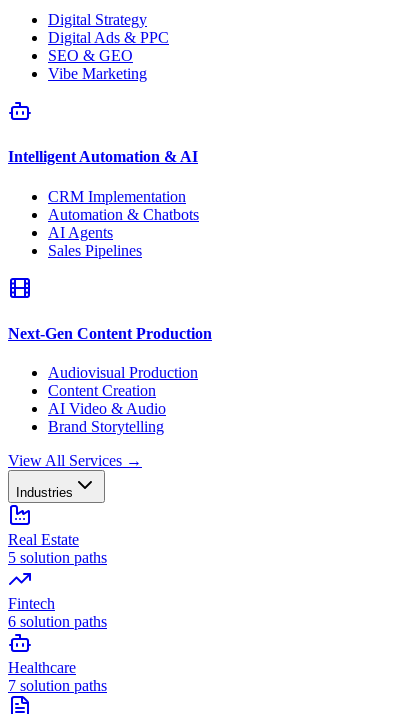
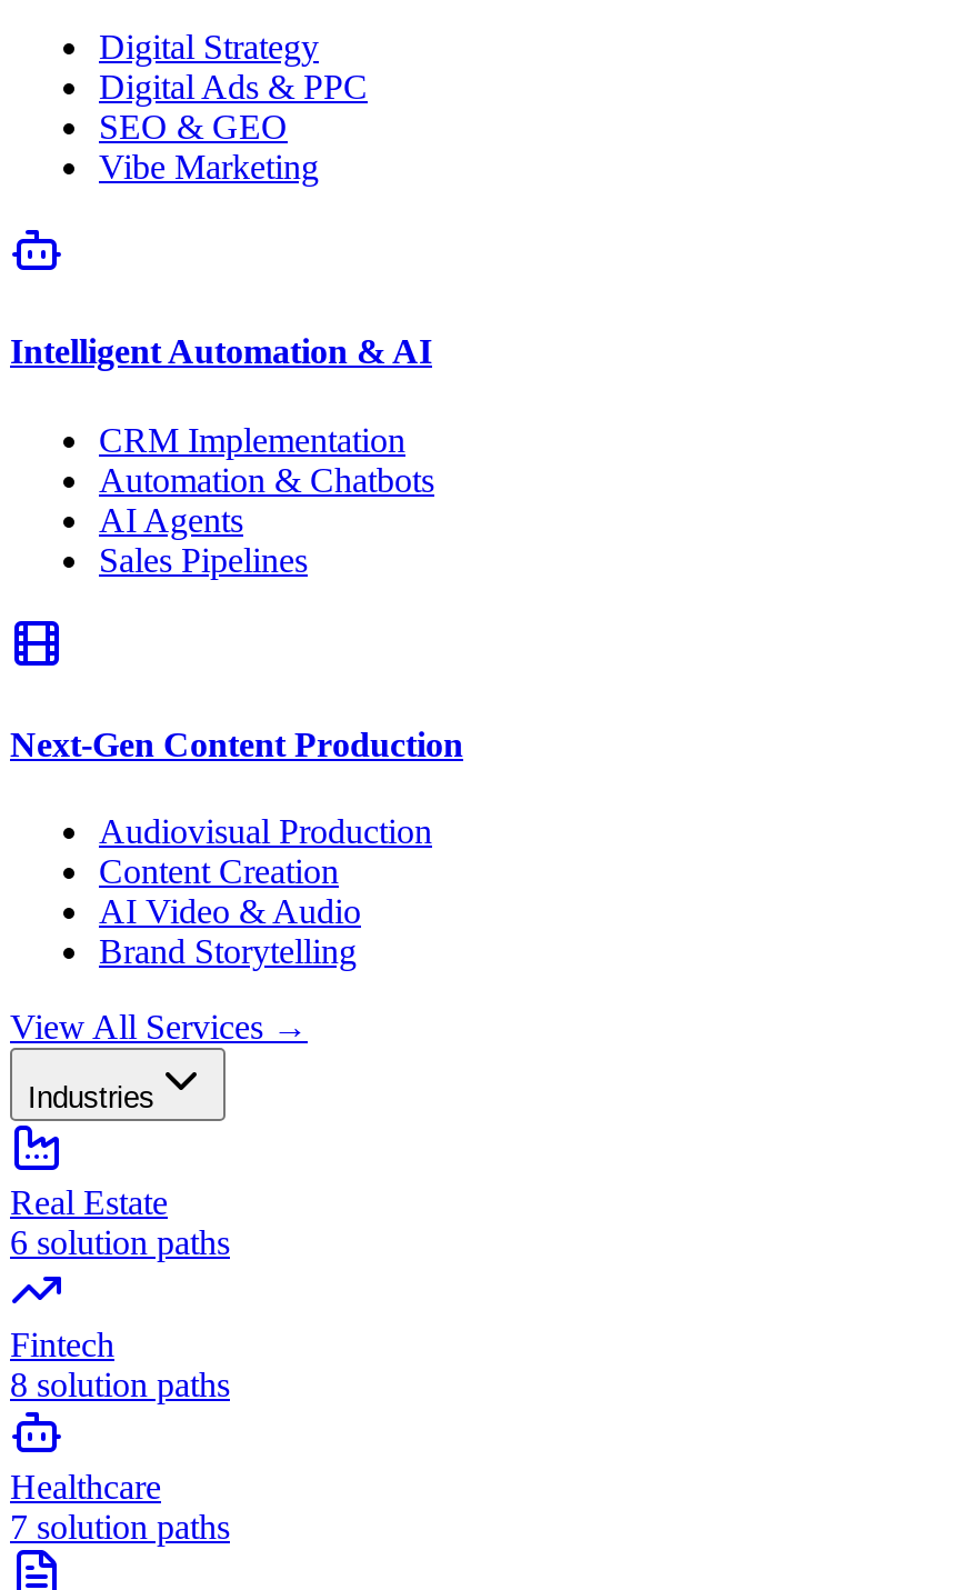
- 5 solution paths

moved up: 6 solution paths

+ 8 solution paths
